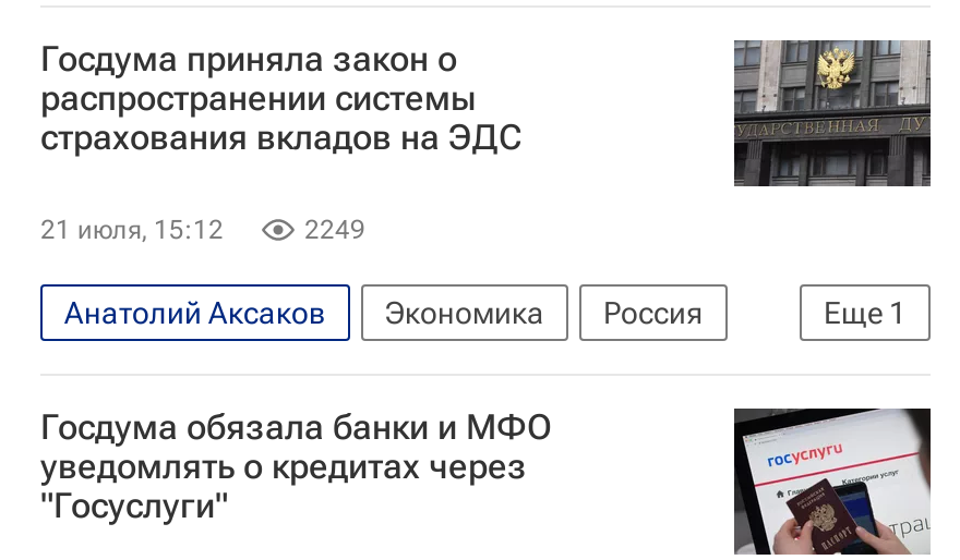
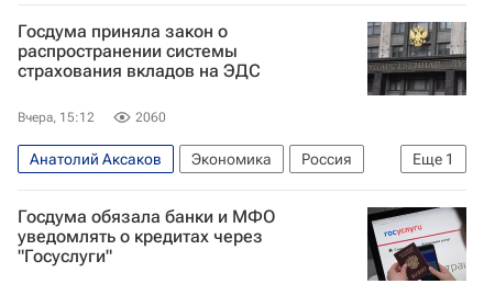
- 21 июля, 15:12
- 2249
+ Вчера, 15:12
+ 2060
